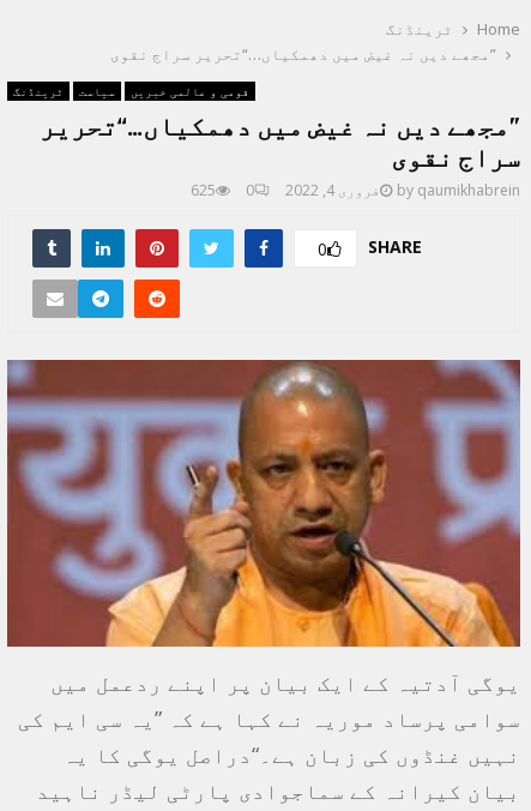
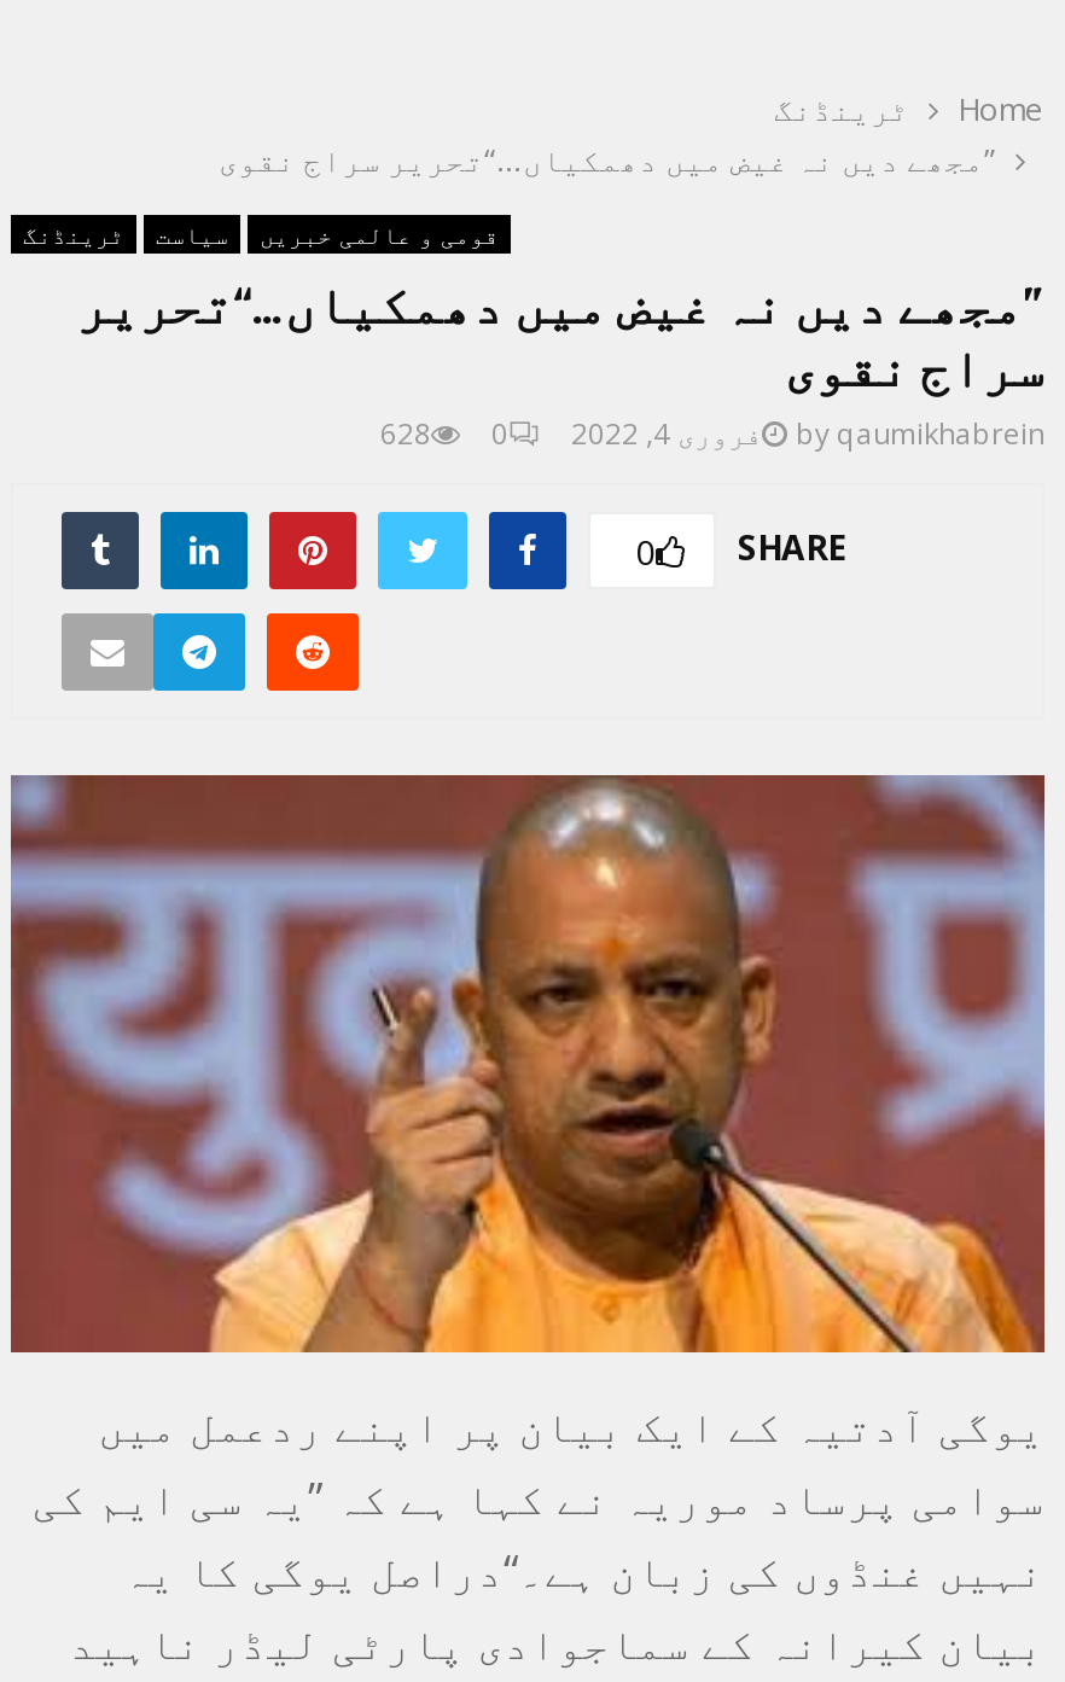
- 625 0
+ 628 0
